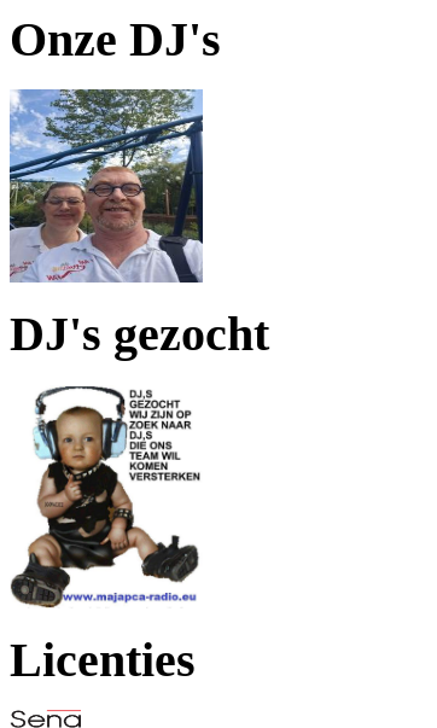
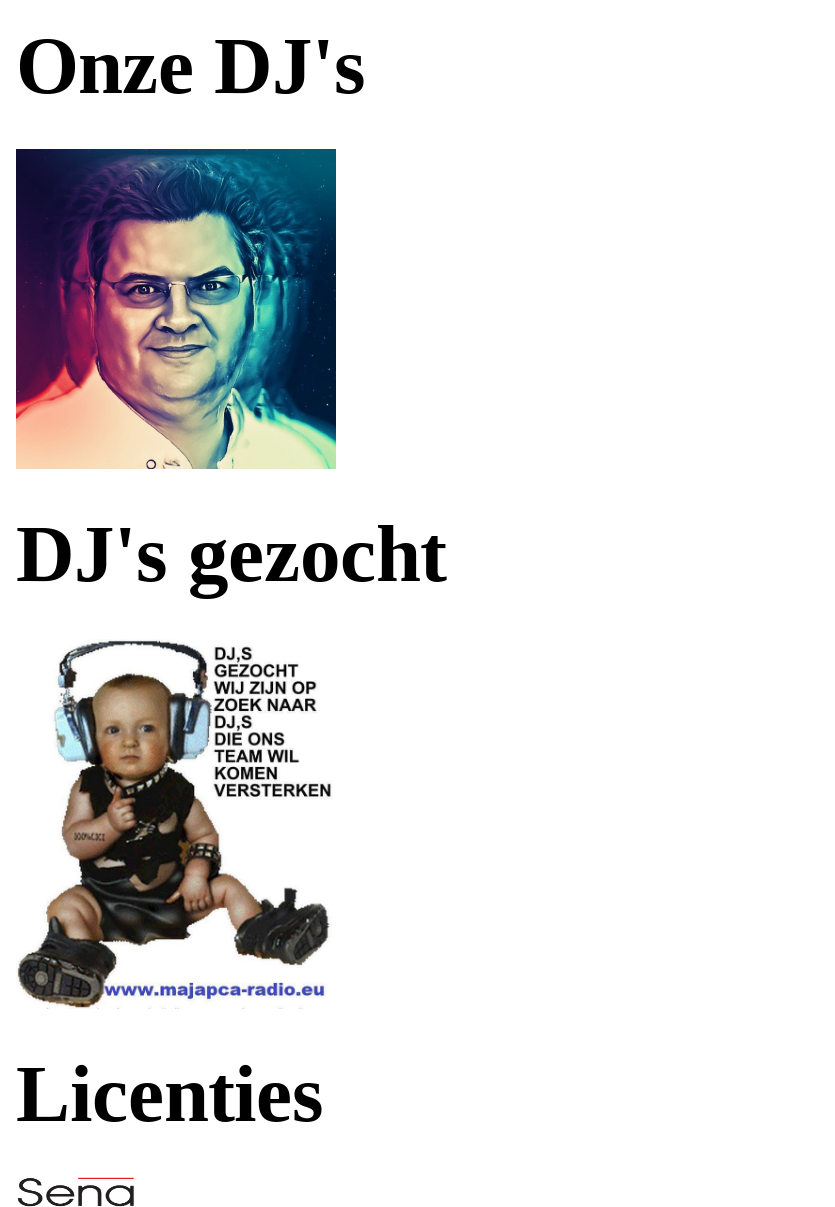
- [image]
+ [image]
